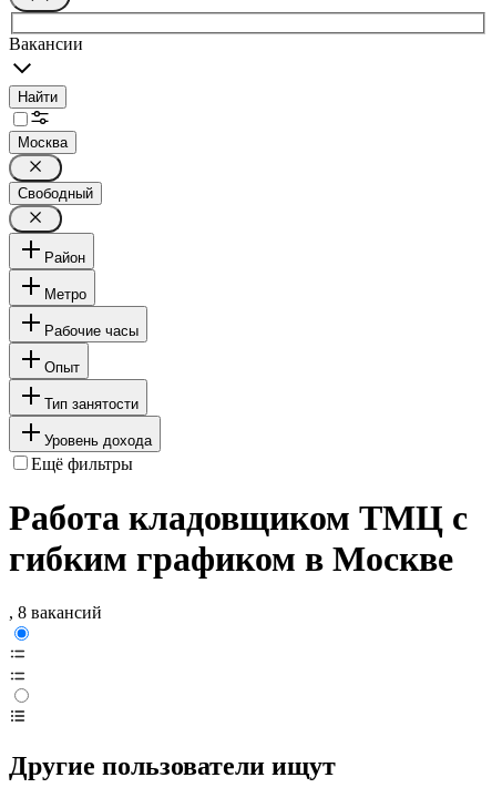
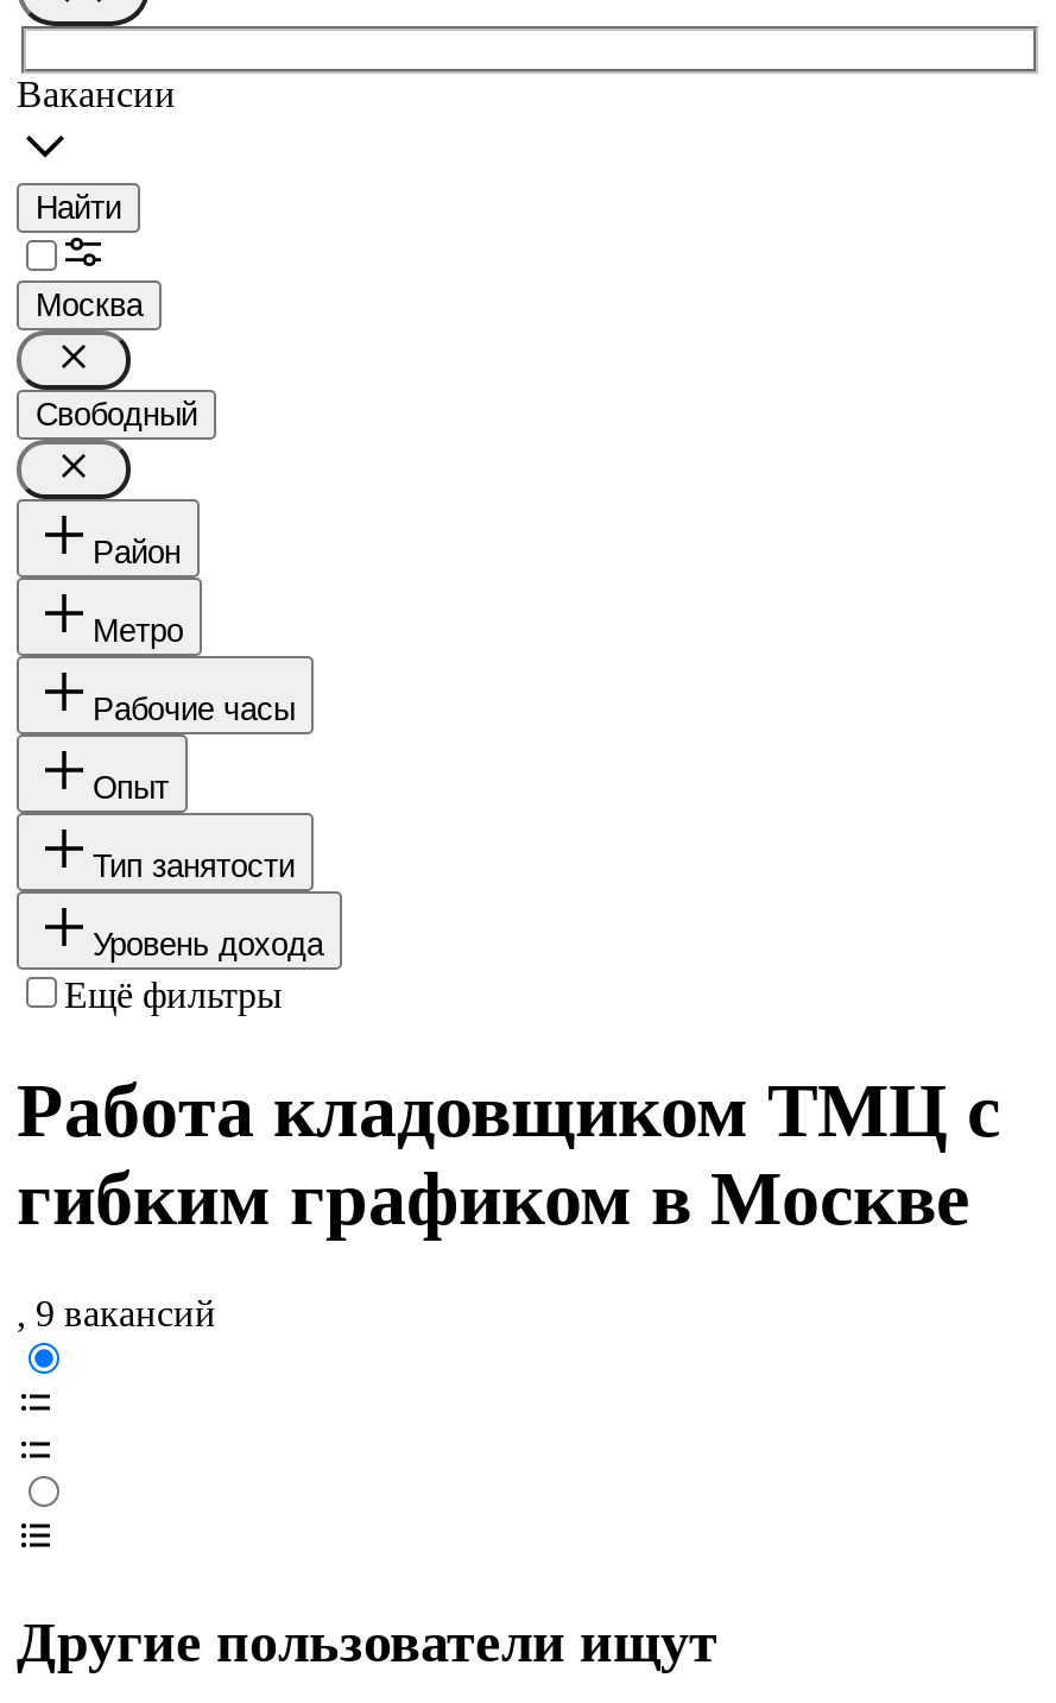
- , 8 вакансий
+ , 9 вакансий
